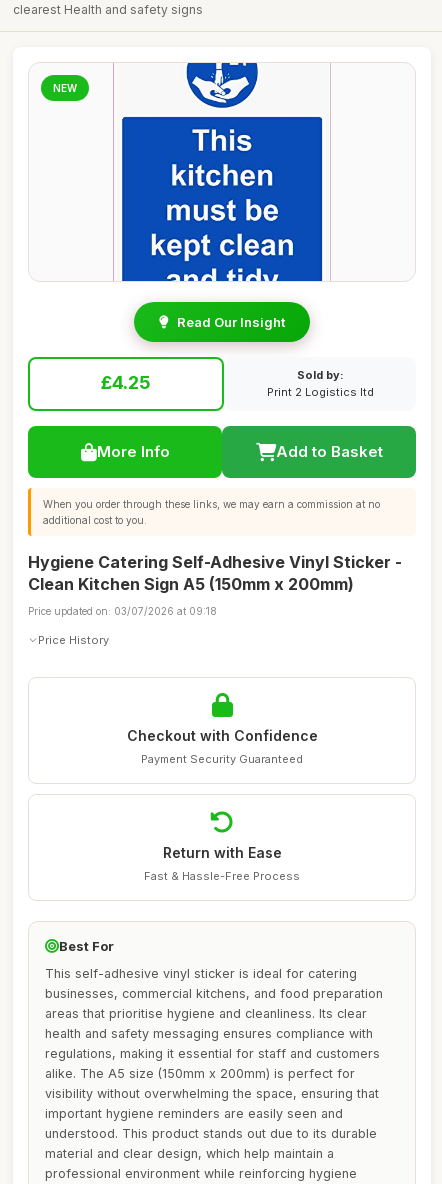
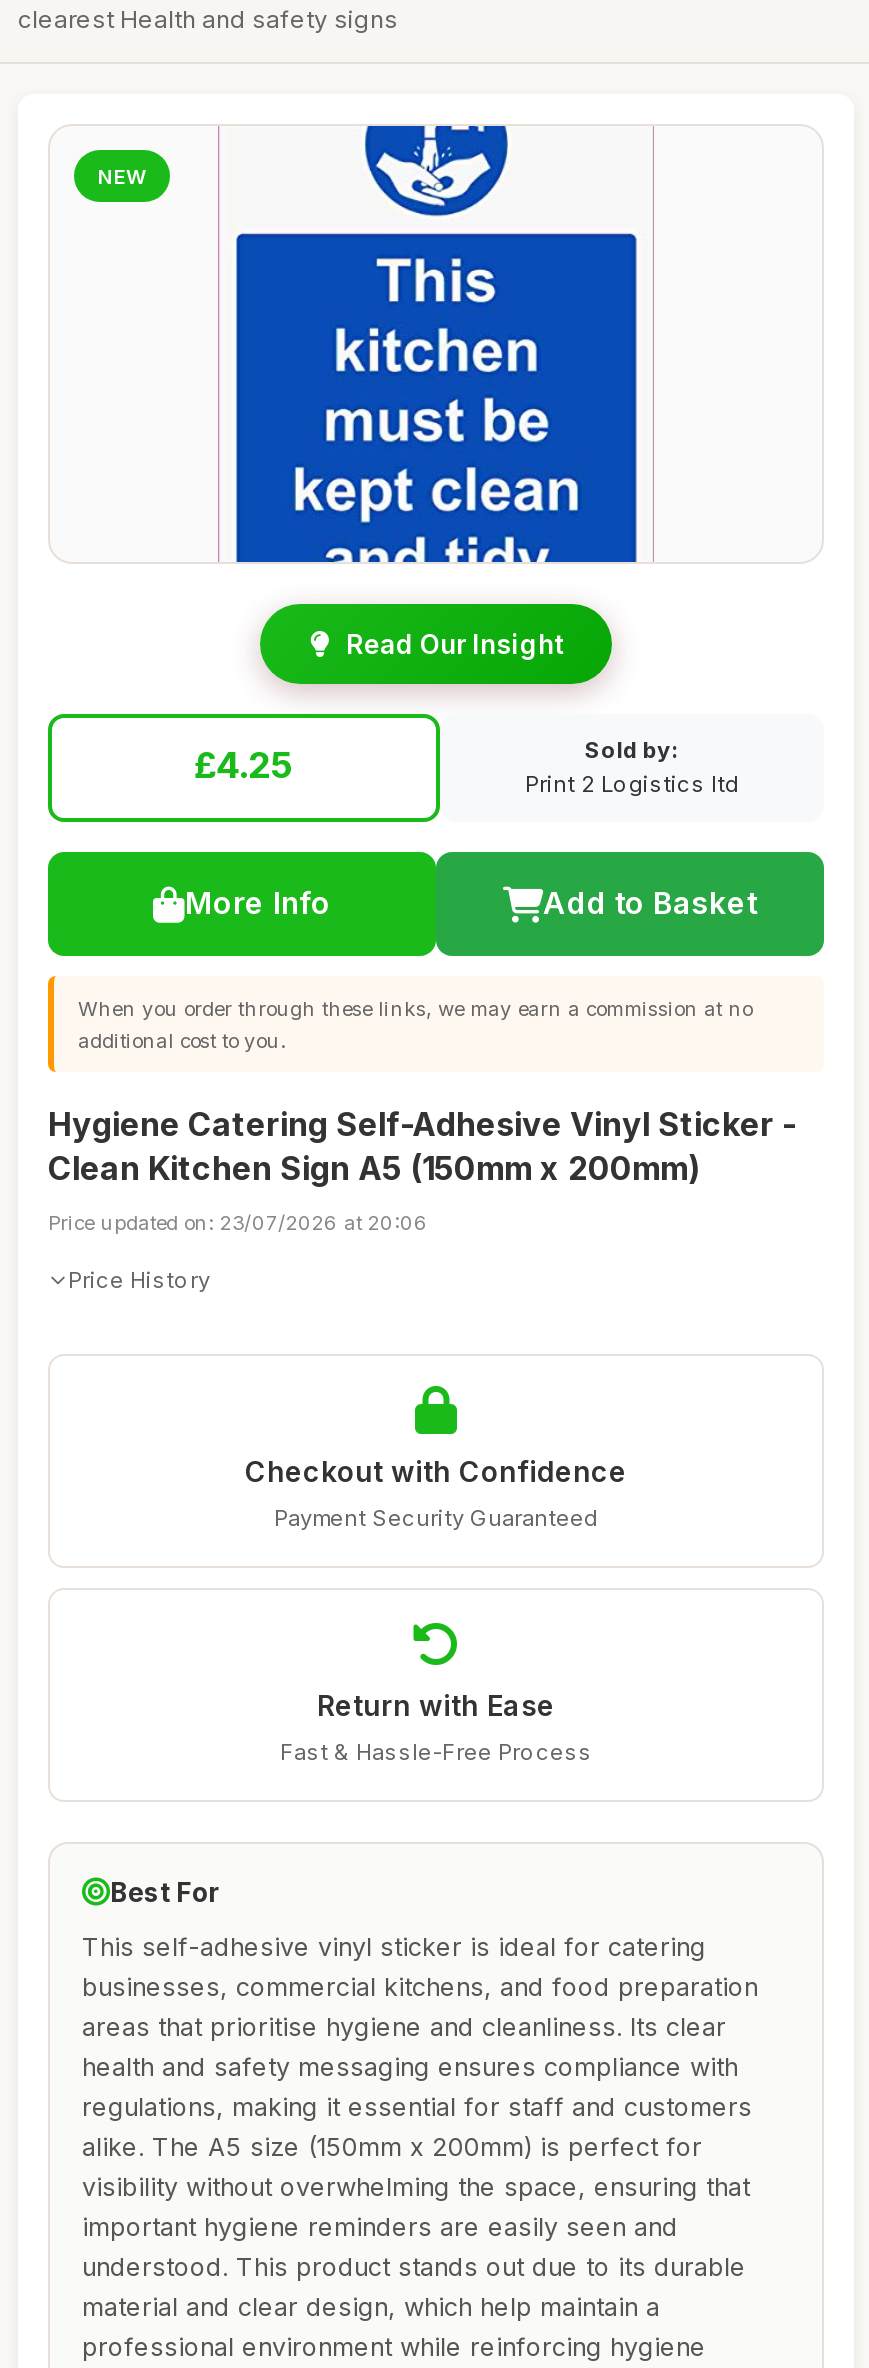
- Price updated on: 03/07/2026 at 09:18
+ Price updated on: 23/07/2026 at 20:06
